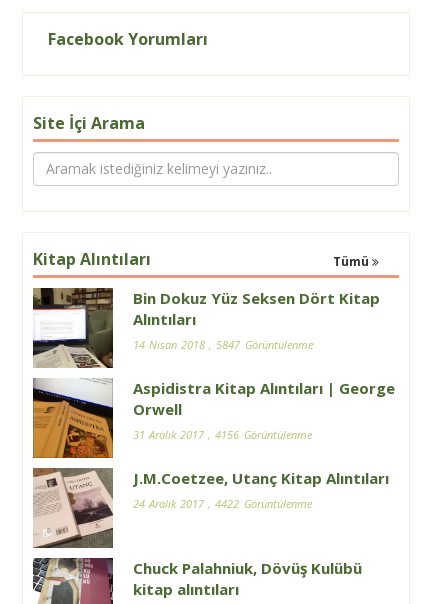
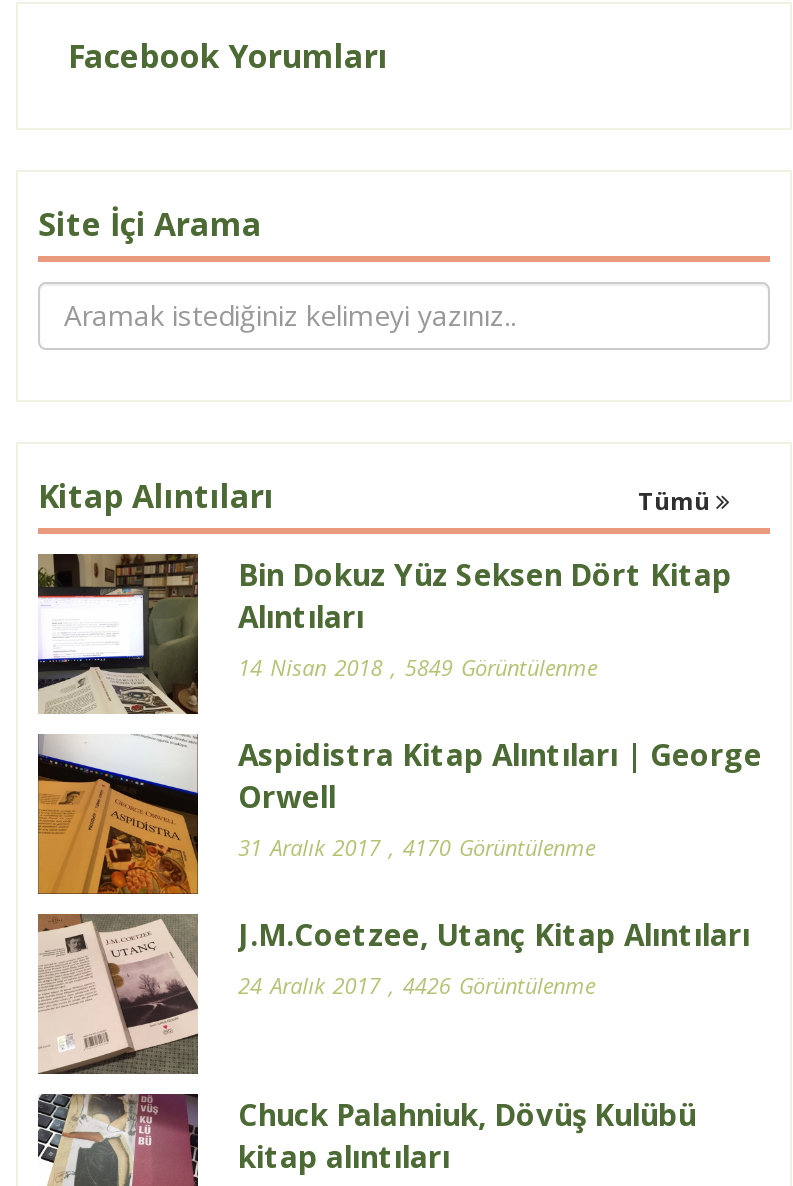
- 14 Nisan 2018, 5847 Görüntülenme
+ 14 Nisan 2018, 5849 Görüntülenme

- 31 Aralık 2017, 4156 Görüntülenme
+ 31 Aralık 2017, 4170 Görüntülenme

- 24 Aralık 2017, 4422 Görüntülenme
+ 24 Aralık 2017, 4426 Görüntülenme
